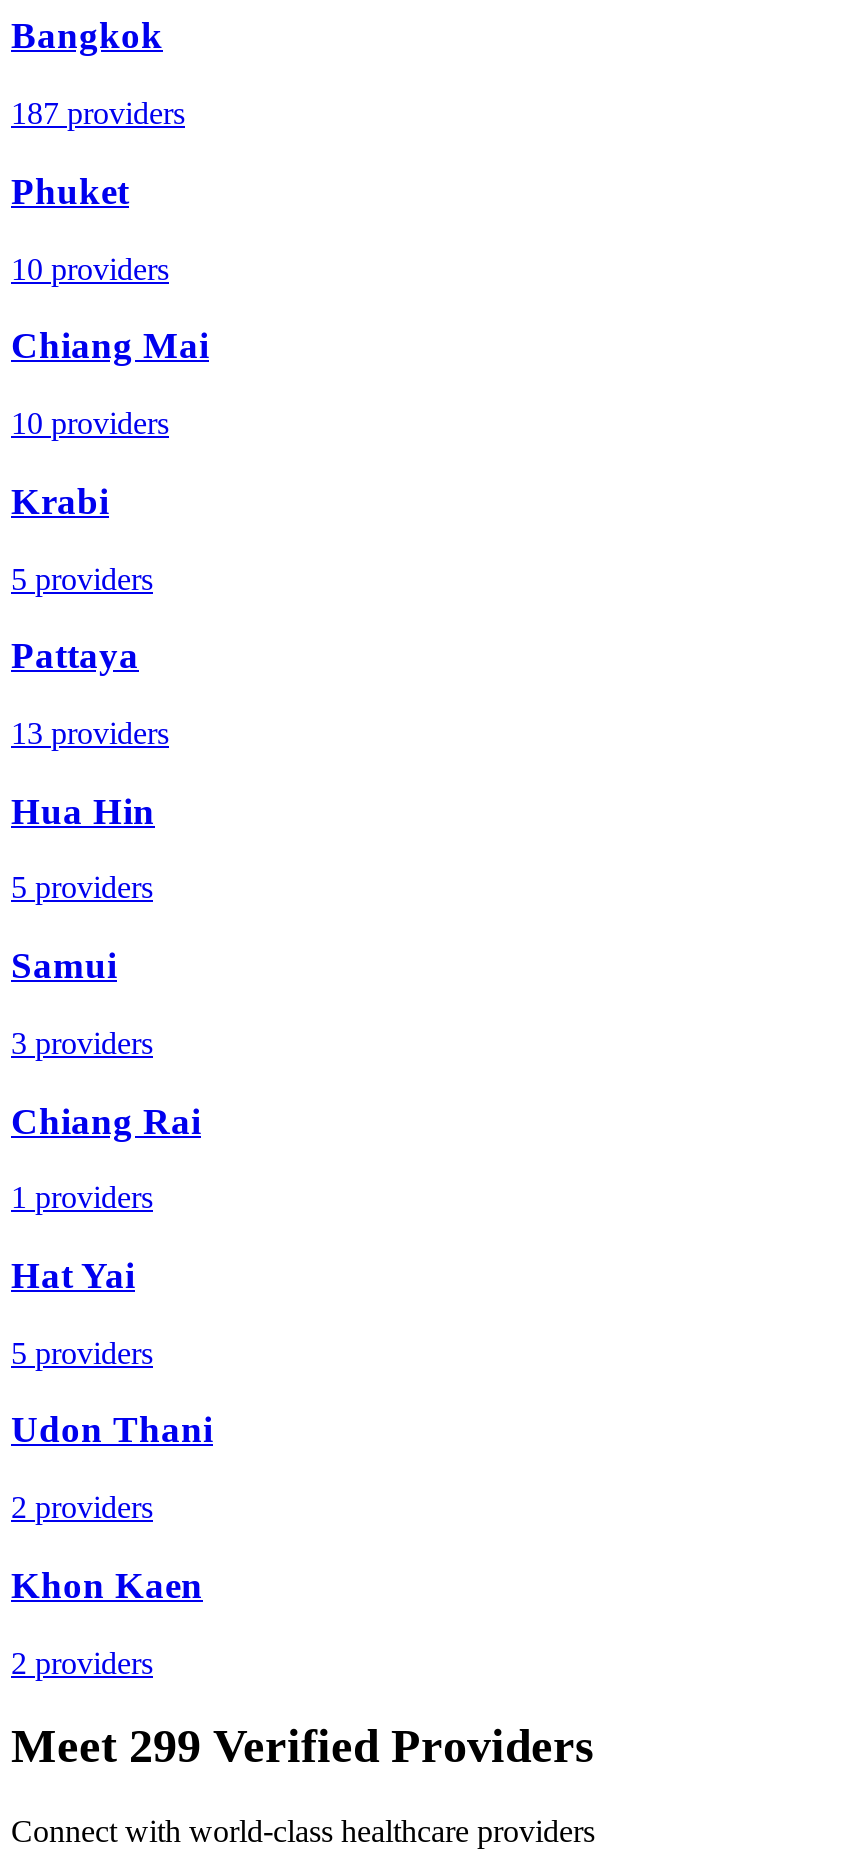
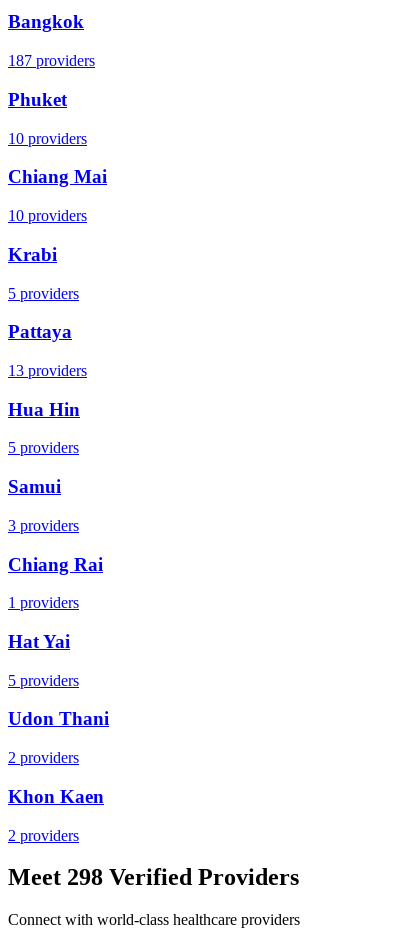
- Meet 299 Verified Providers
+ Meet 298 Verified Providers
